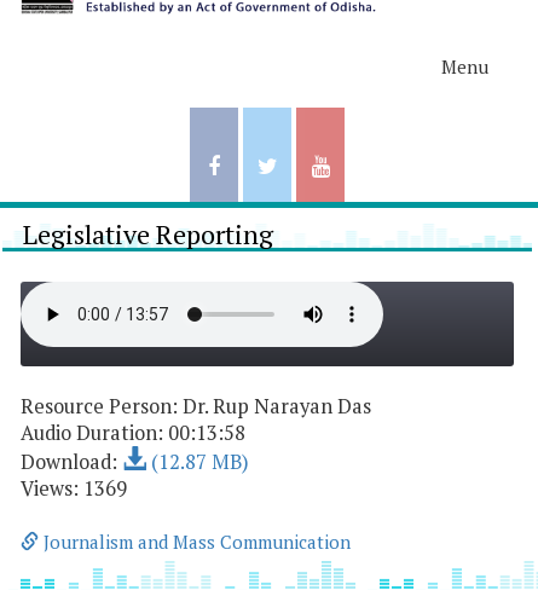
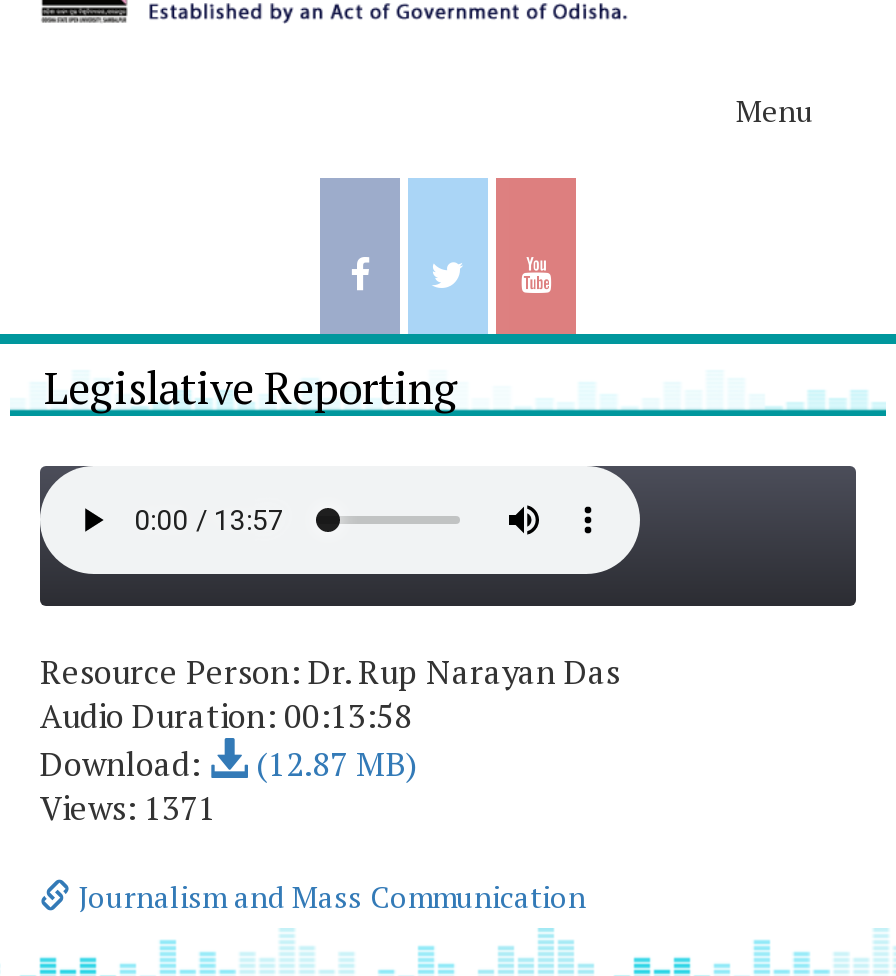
- Views: 1369
+ Views: 1371
